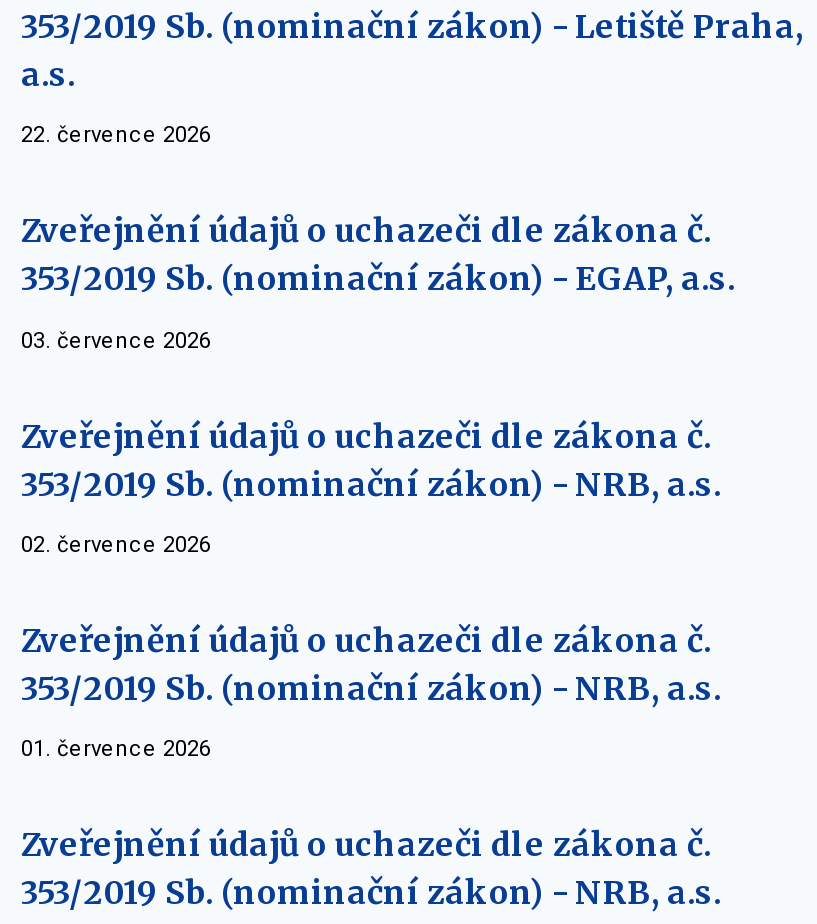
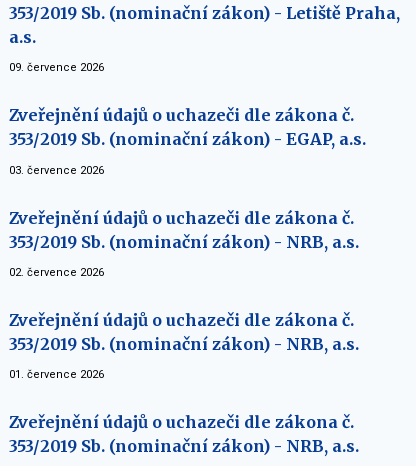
- 22. července 2026
+ 09. července 2026
